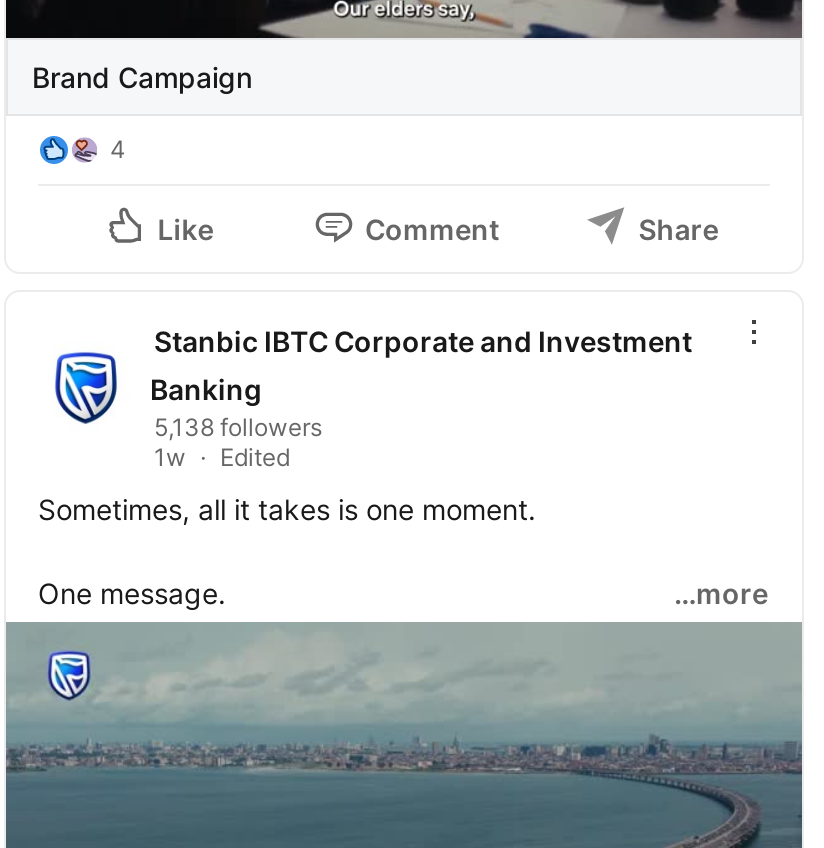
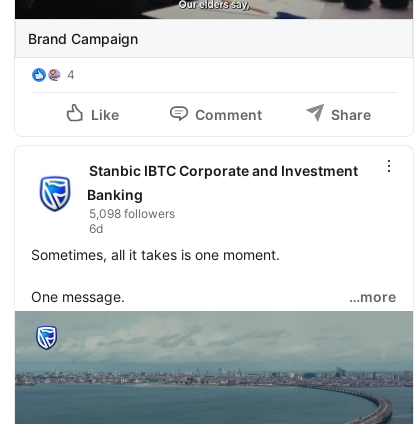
- 5,138 followers
- 1w
- Edited
+ 5,098 followers
+ 6d
